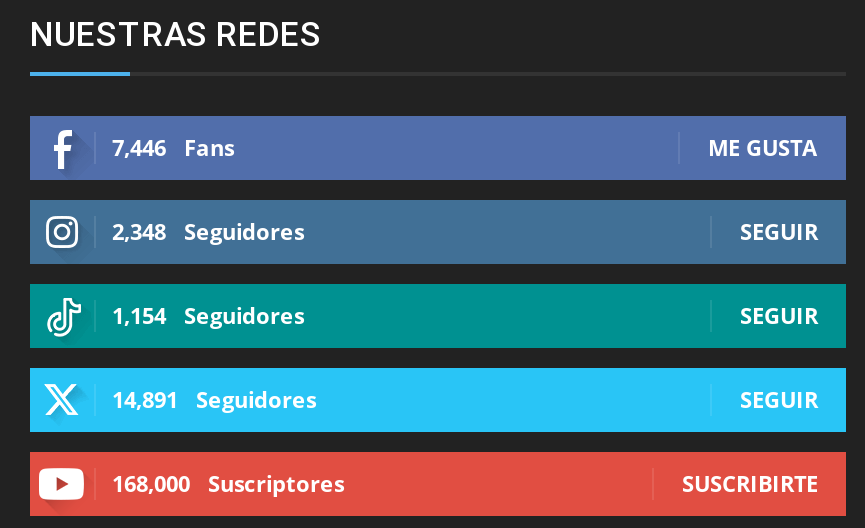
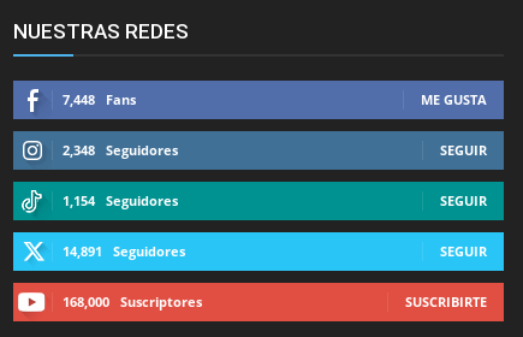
- 7,446 Fans
+ 7,448 Fans
